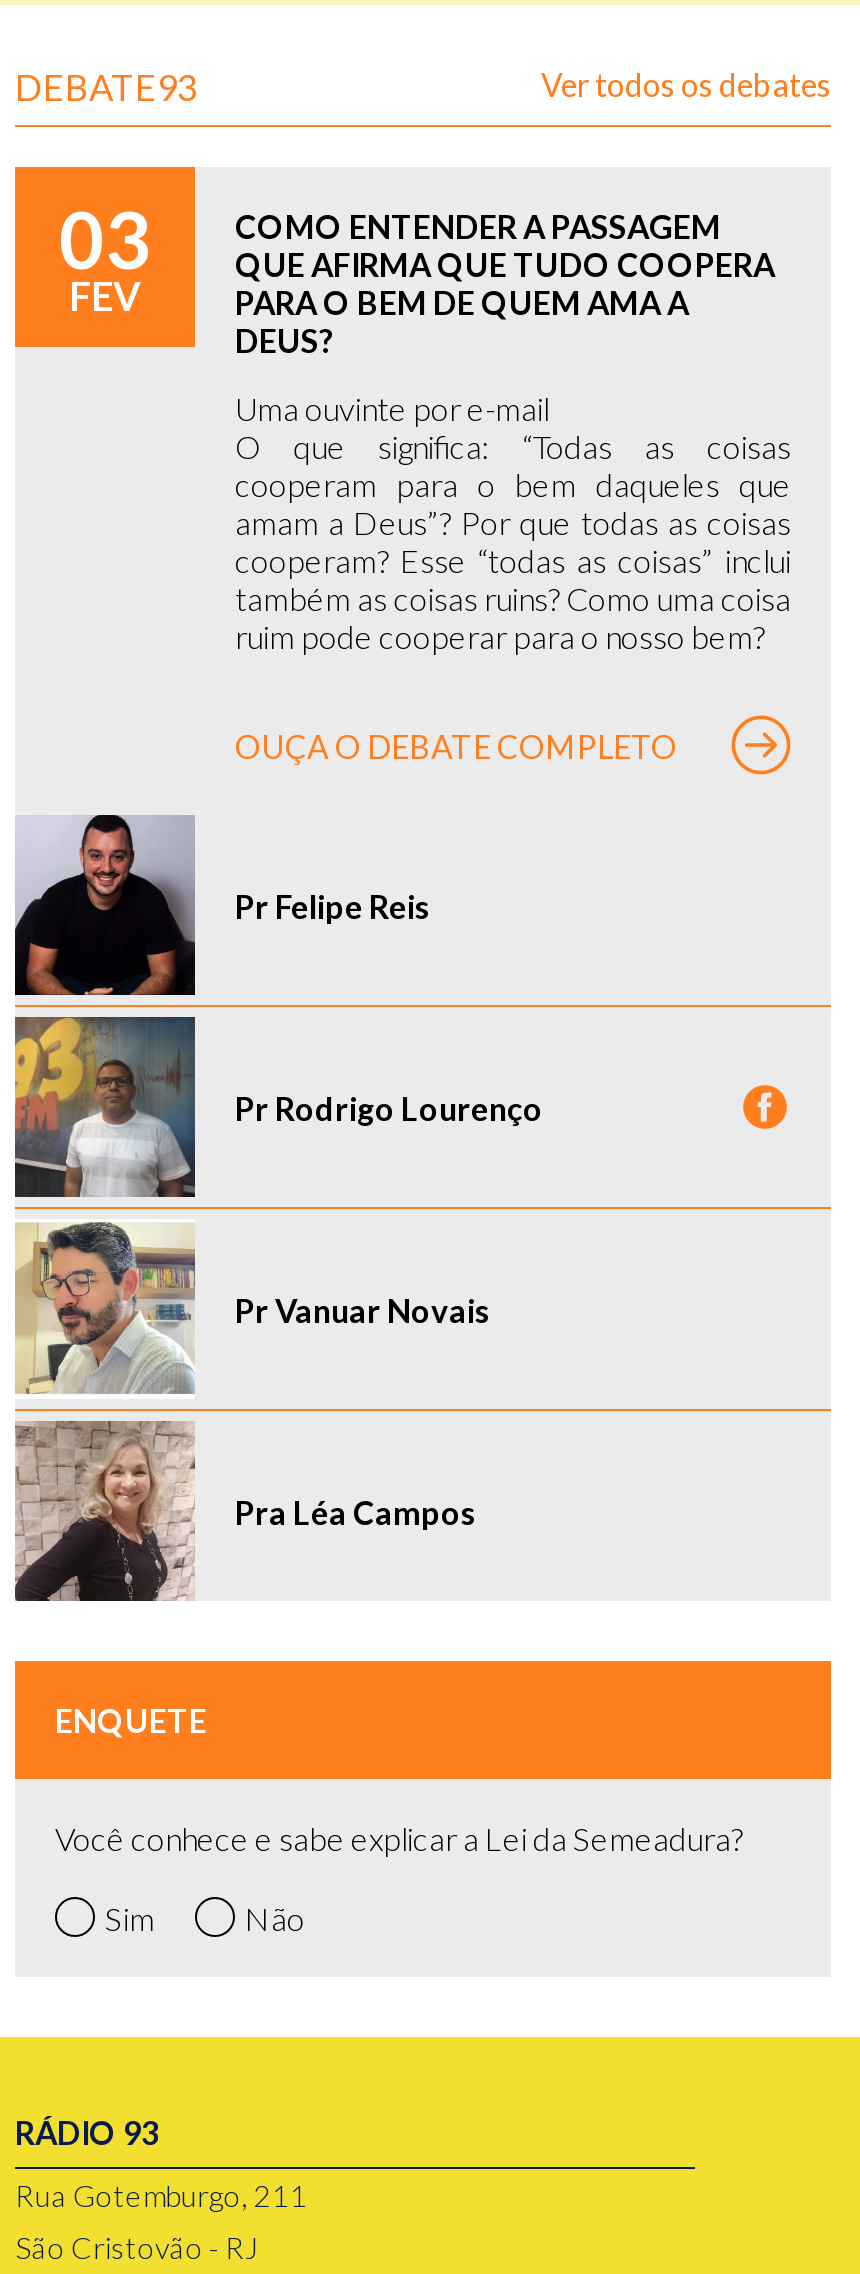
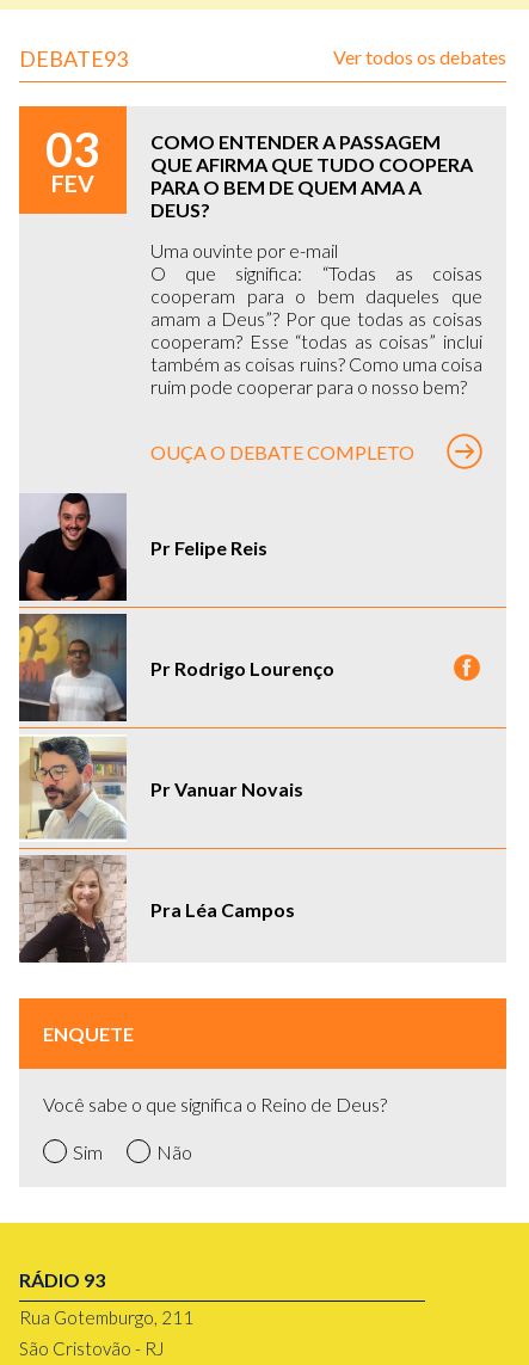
- Você conhece e sabe explicar a Lei da Semeadura?
+ Você sabe o que significa o Reino de Deus?
